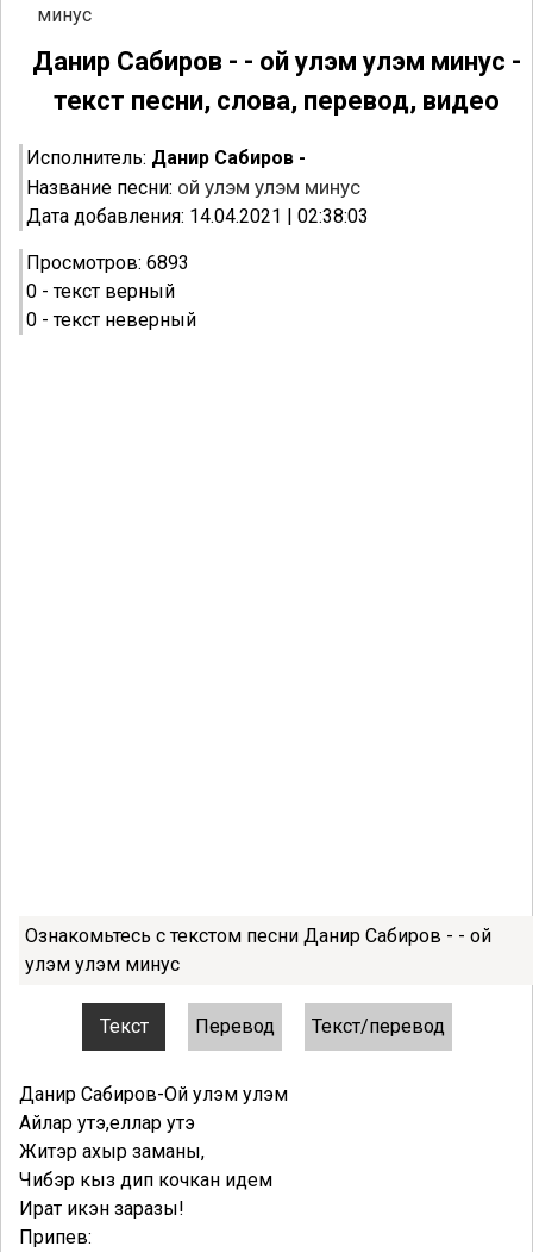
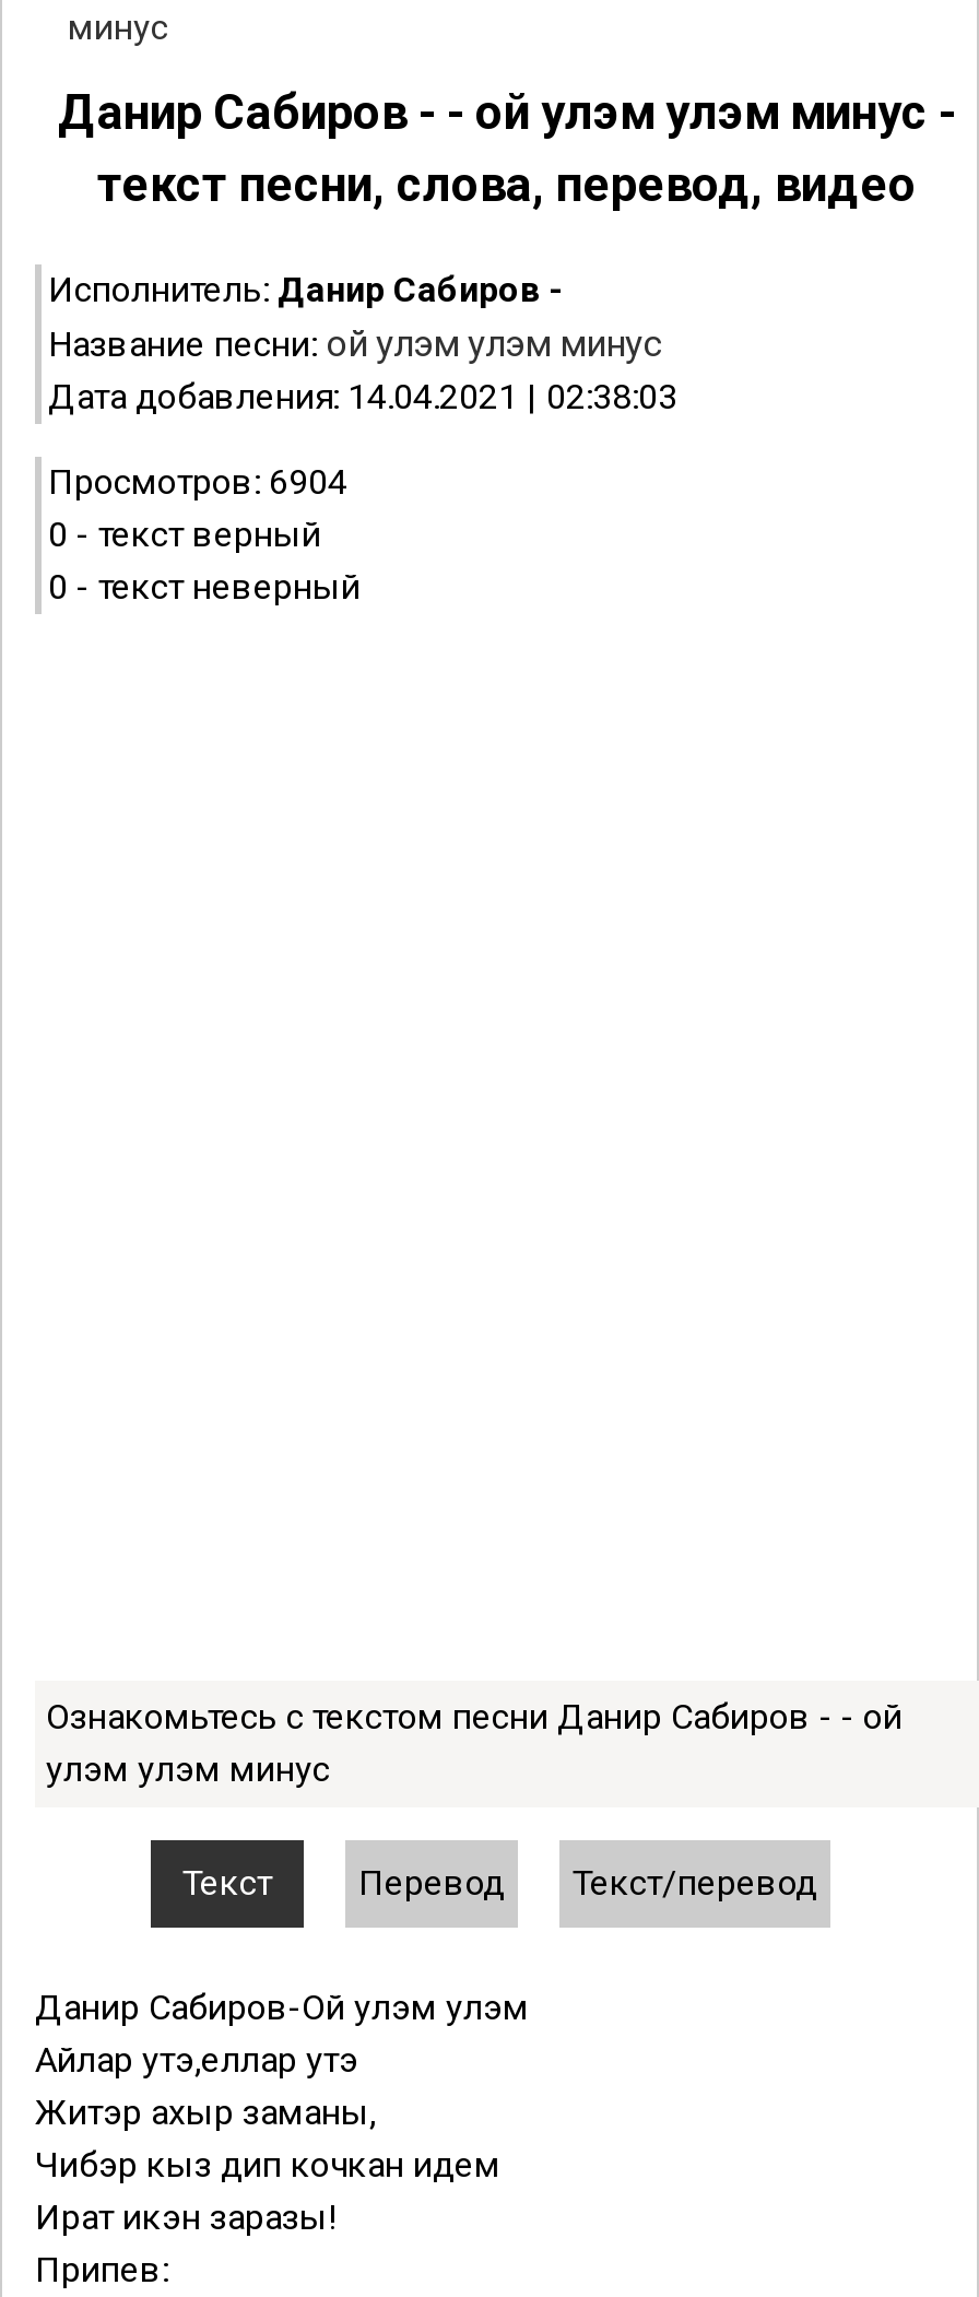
- Просмотров: 6893
+ Просмотров: 6904
